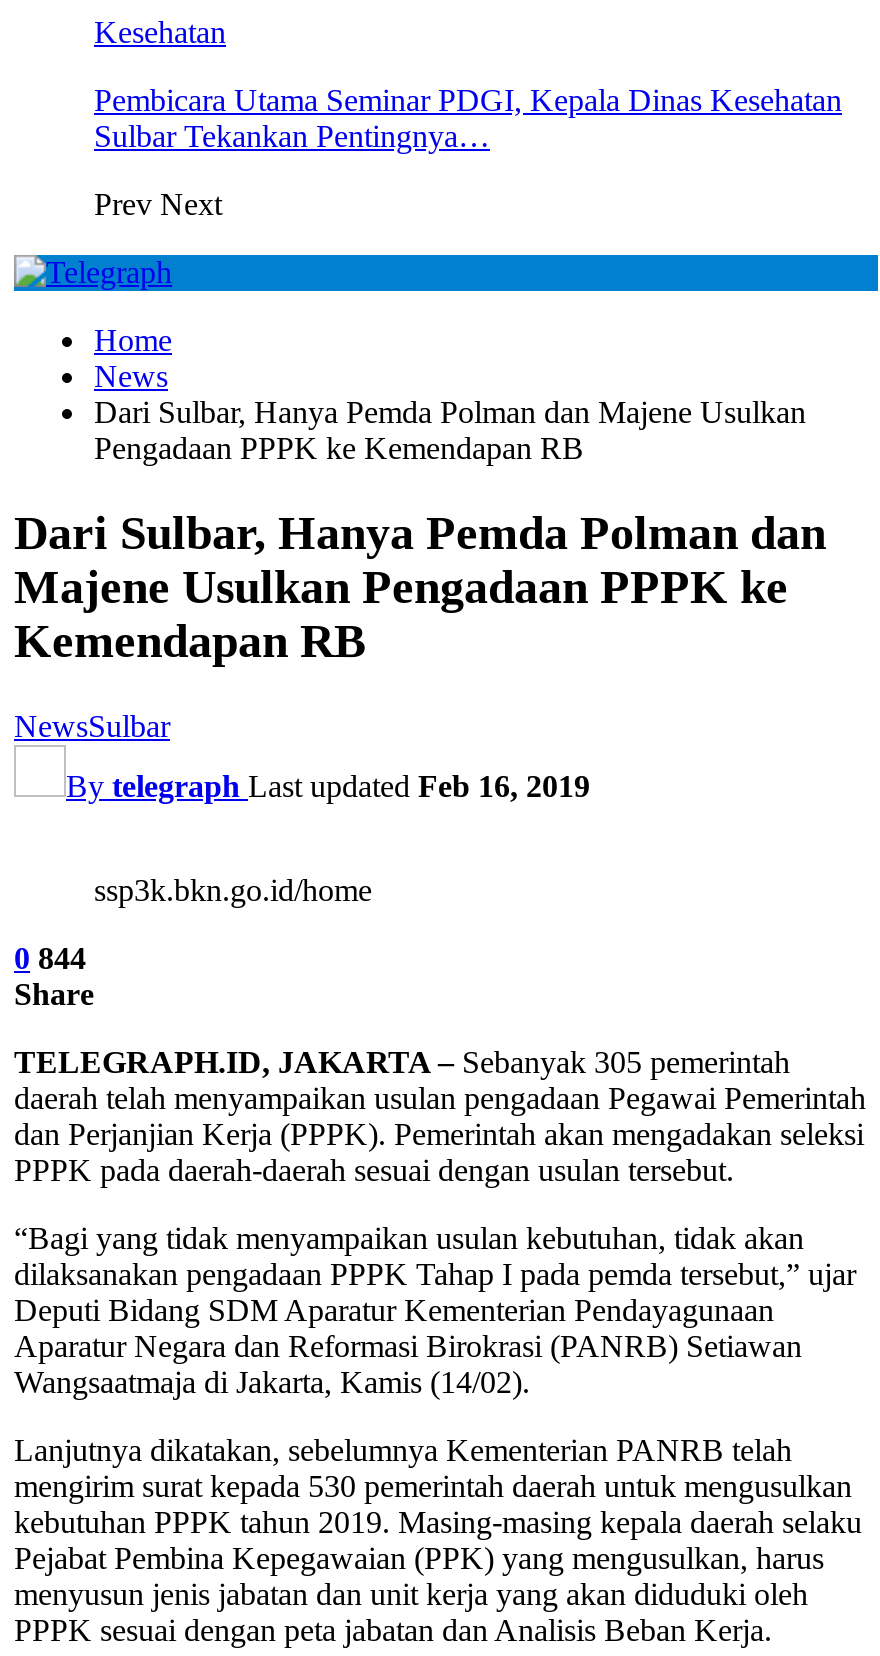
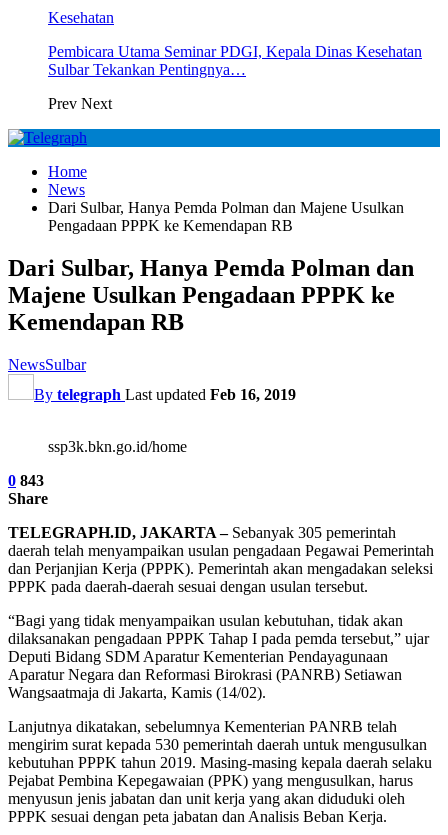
- 0 844
+ 0 843
